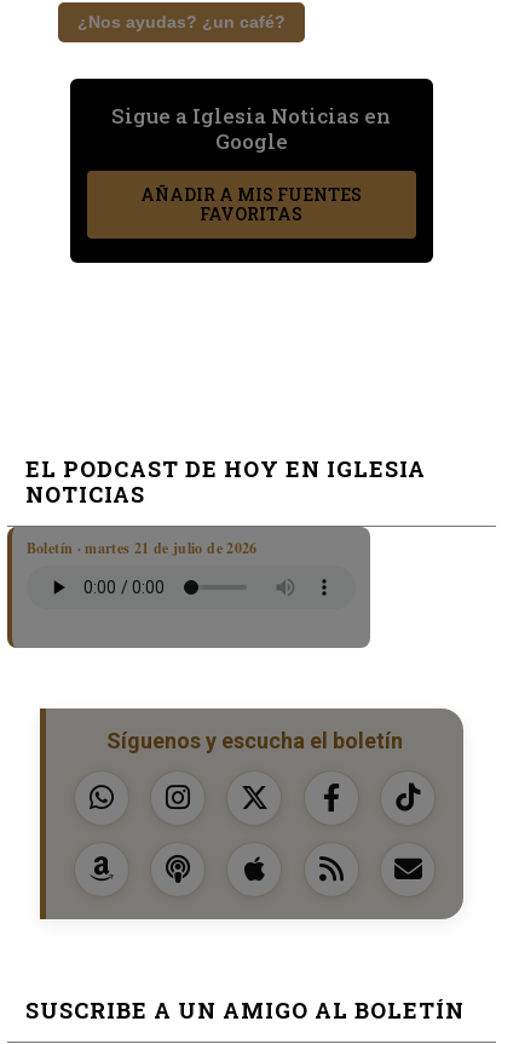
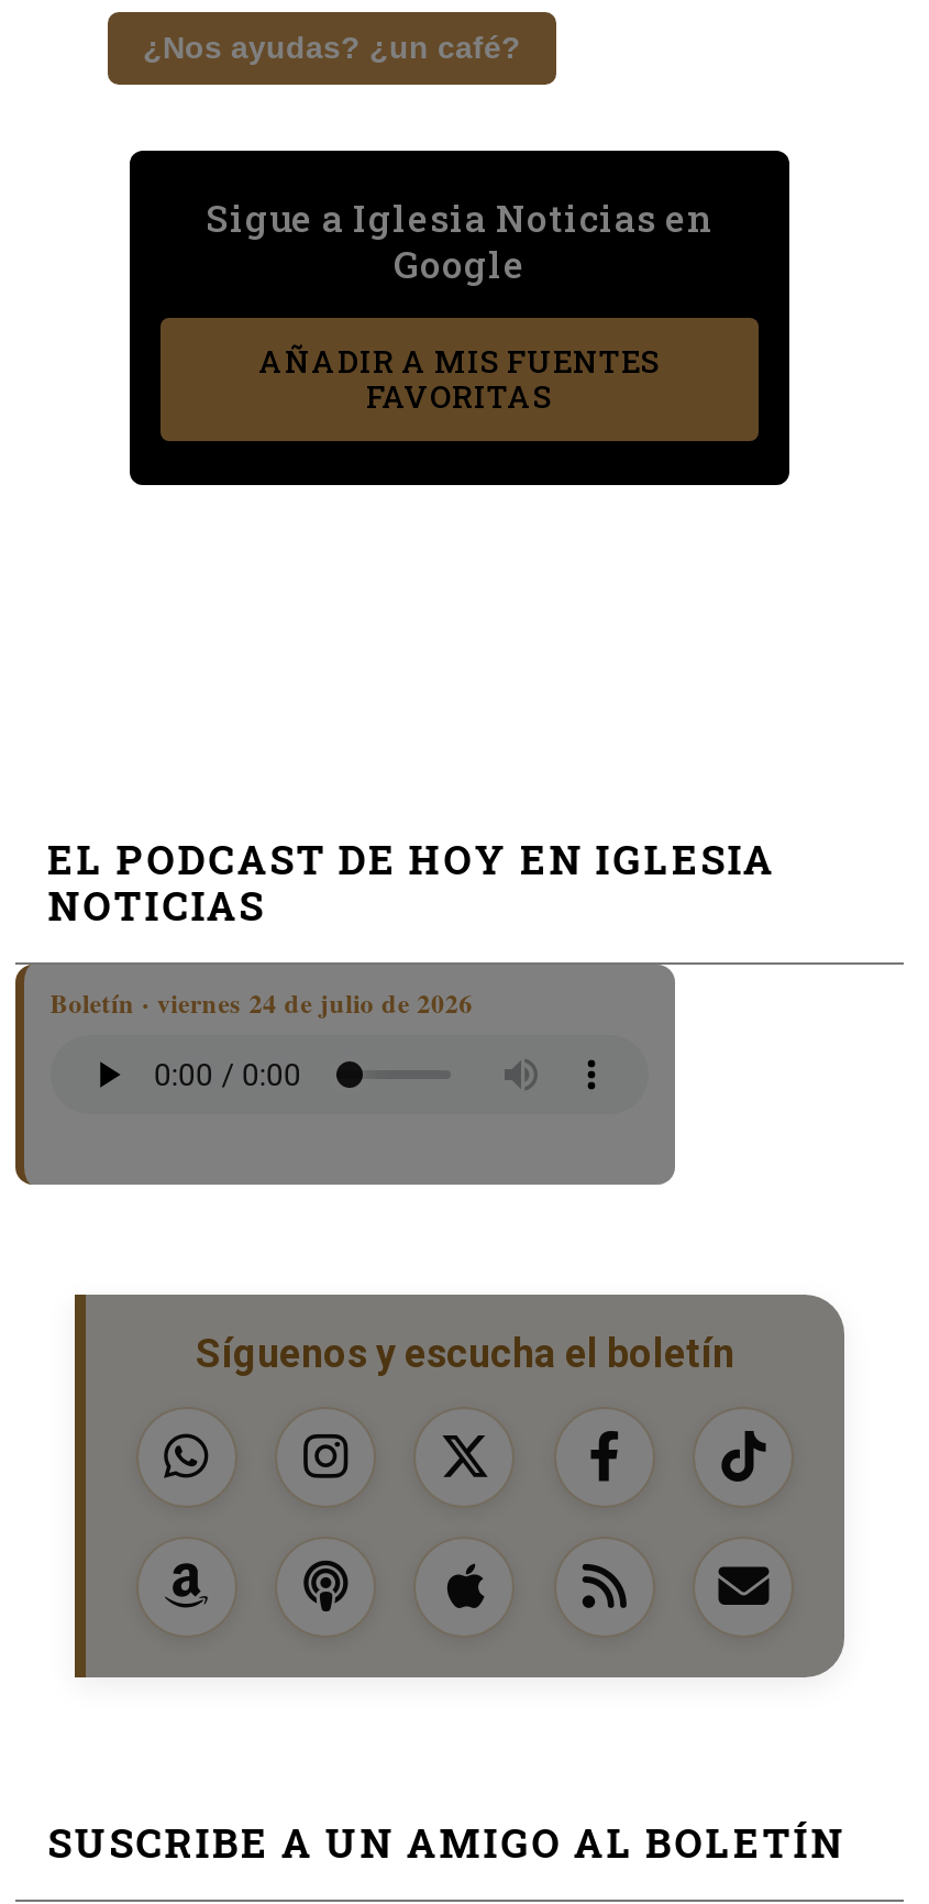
- Boletín · martes 21 de julio de 2026
+ Boletín · viernes 24 de julio de 2026
